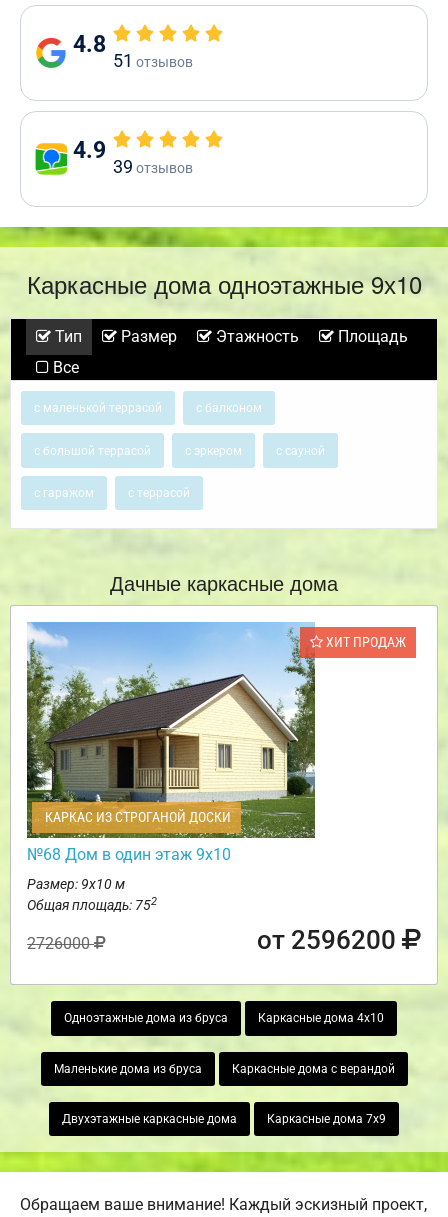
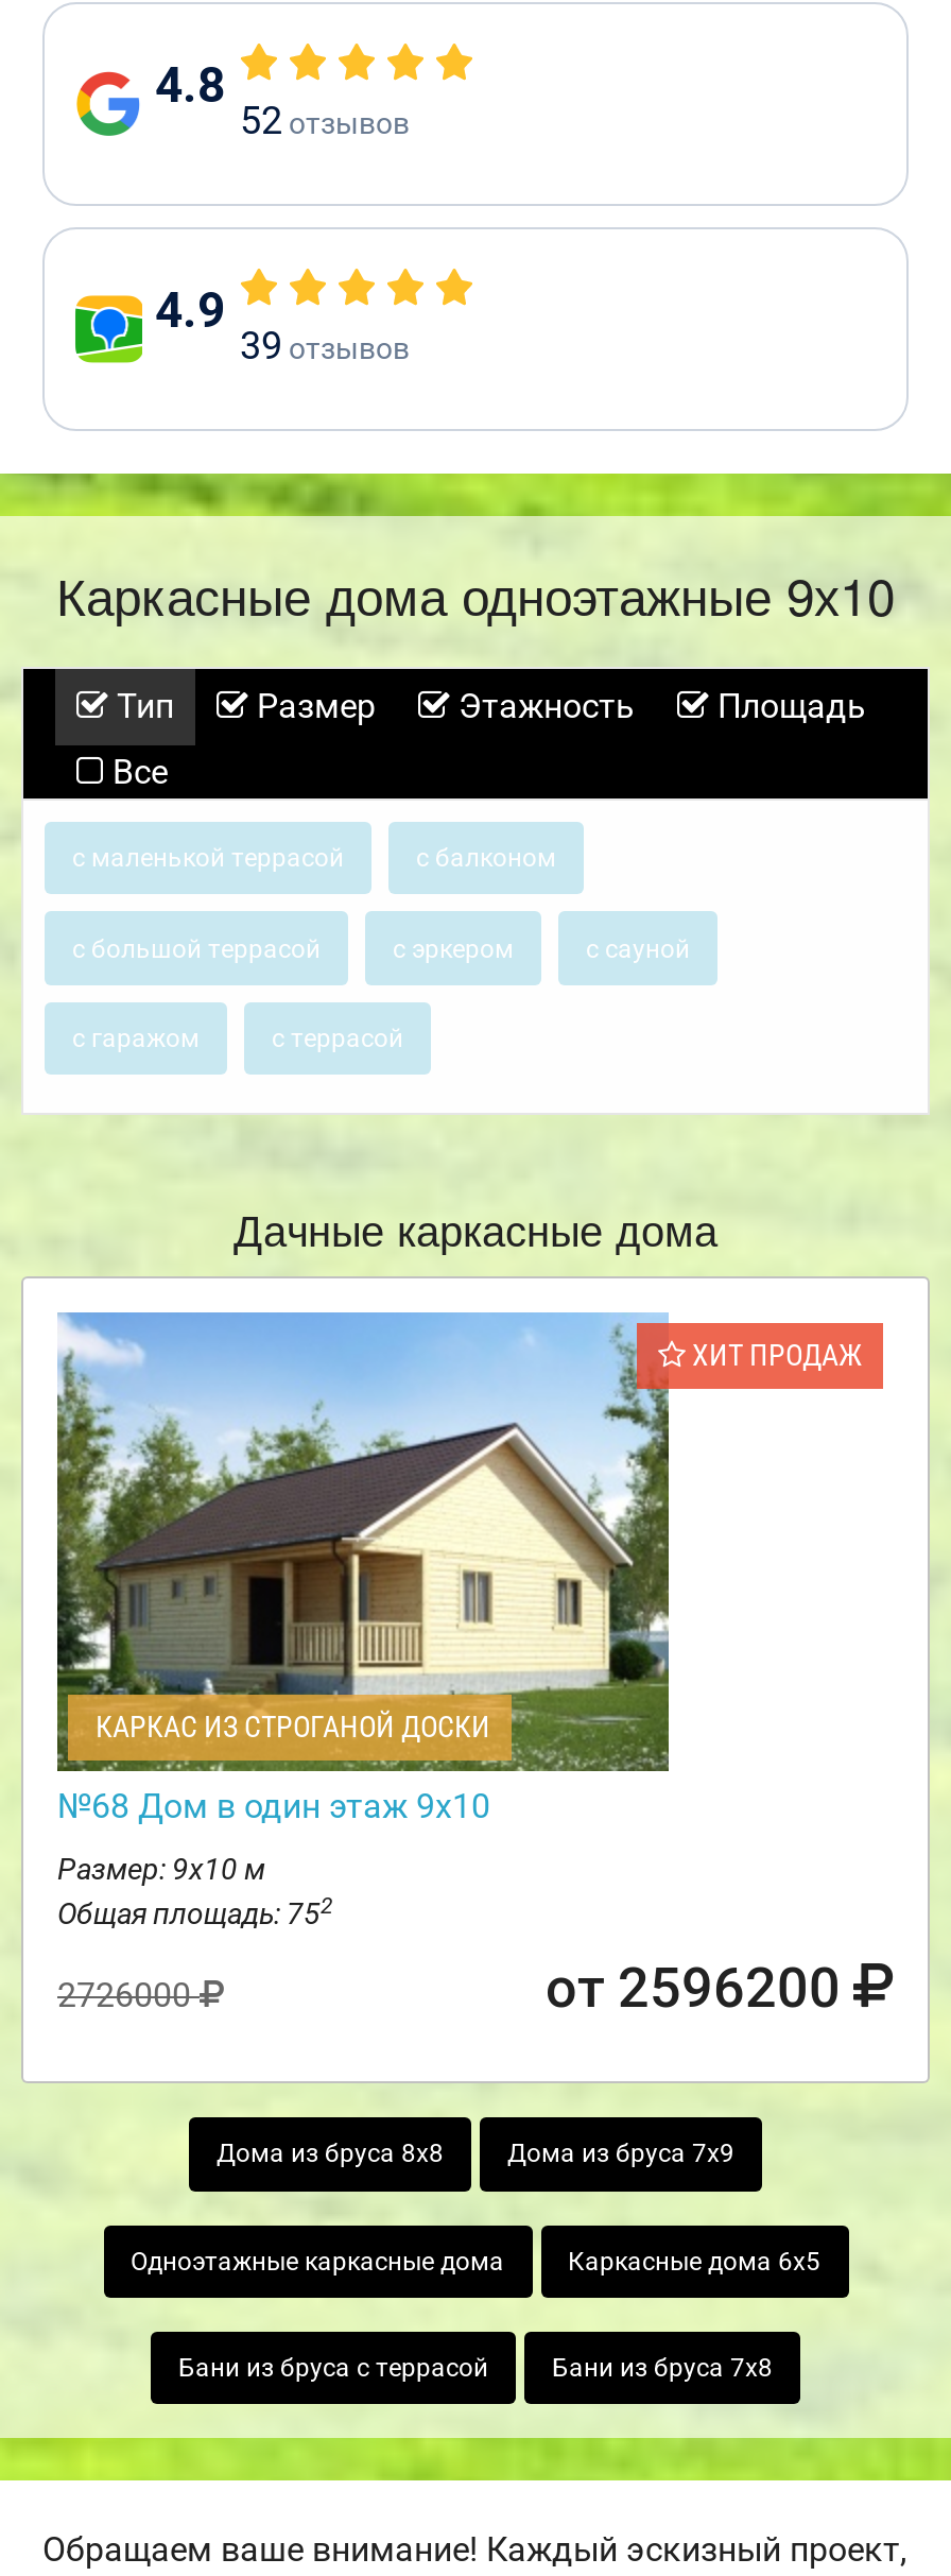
- 51 отзывов
+ 52 отзывов

- Одноэтажные дома из бруса
- Каркасные дома 4х10
+ Дома из бруса 8х8
+ Дома из бруса 7х9

- Маленькие дома из бруса
- Каркасные дома с верандой
+ Одноэтажные каркасные дома
+ Каркасные дома 6х5

- Двухэтажные каркасные дома
- Каркасные дома 7х9
+ Бани из бруса с террасой
+ Бани из бруса 7х8
